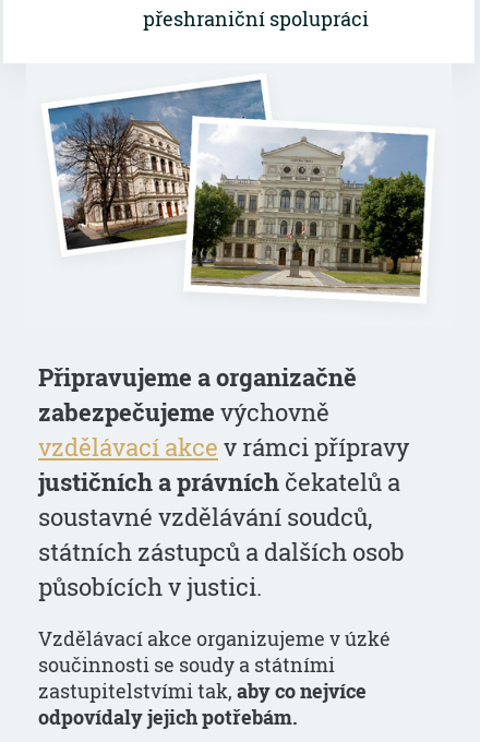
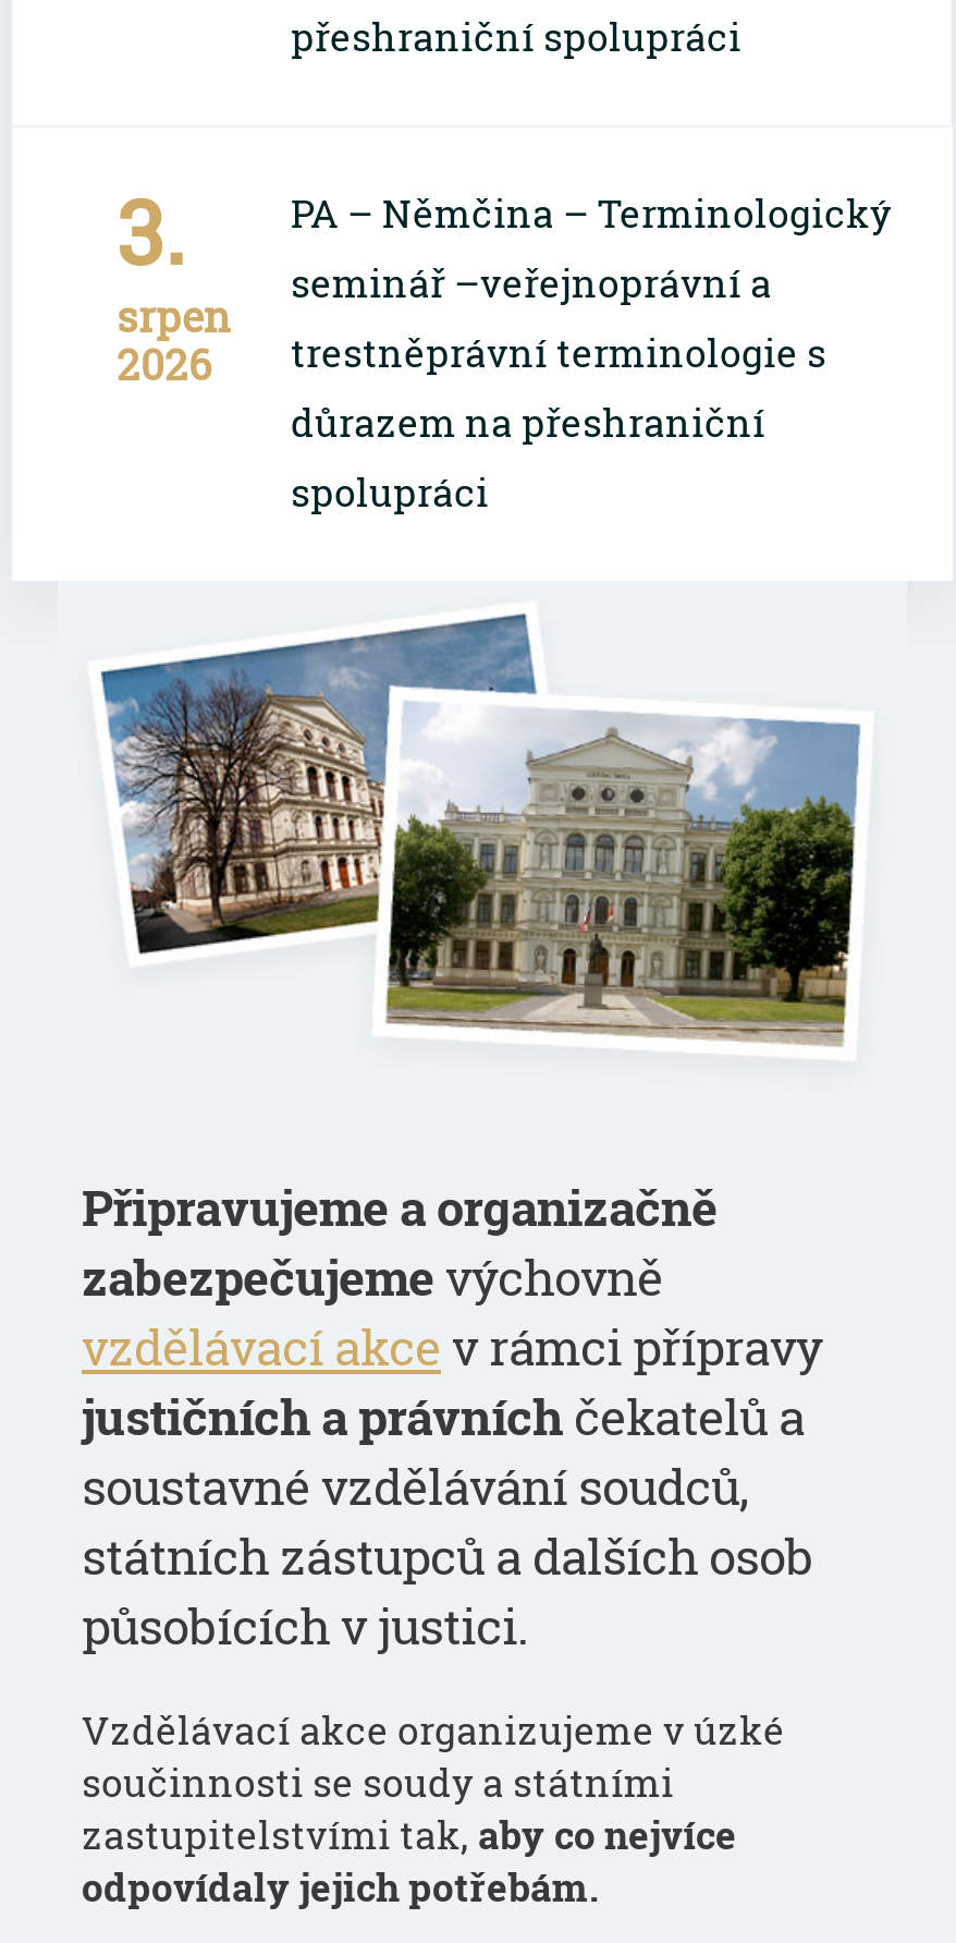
+ 3.
+ srpen
+ 2026

+ PA – Němčina – Terminologický
+ seminář –veřejnoprávní a
+ trestněprávní terminologie s
+ důrazem na přeshraniční
+ spolupráci
